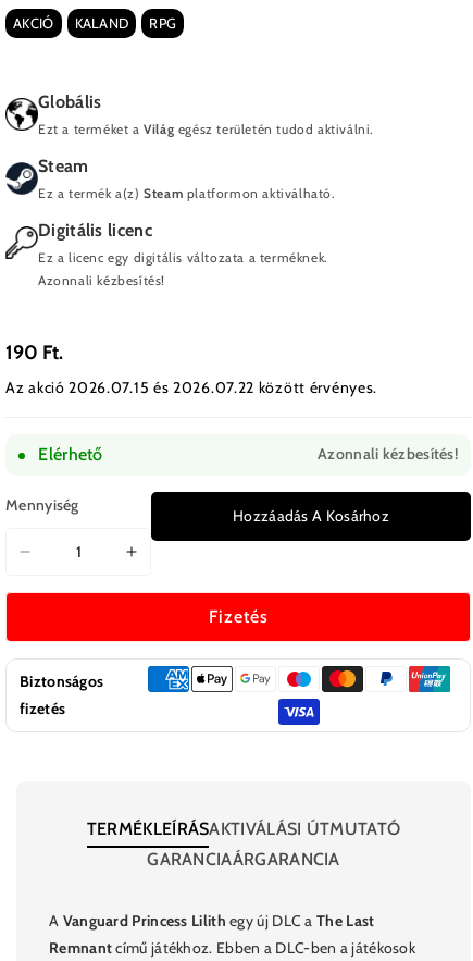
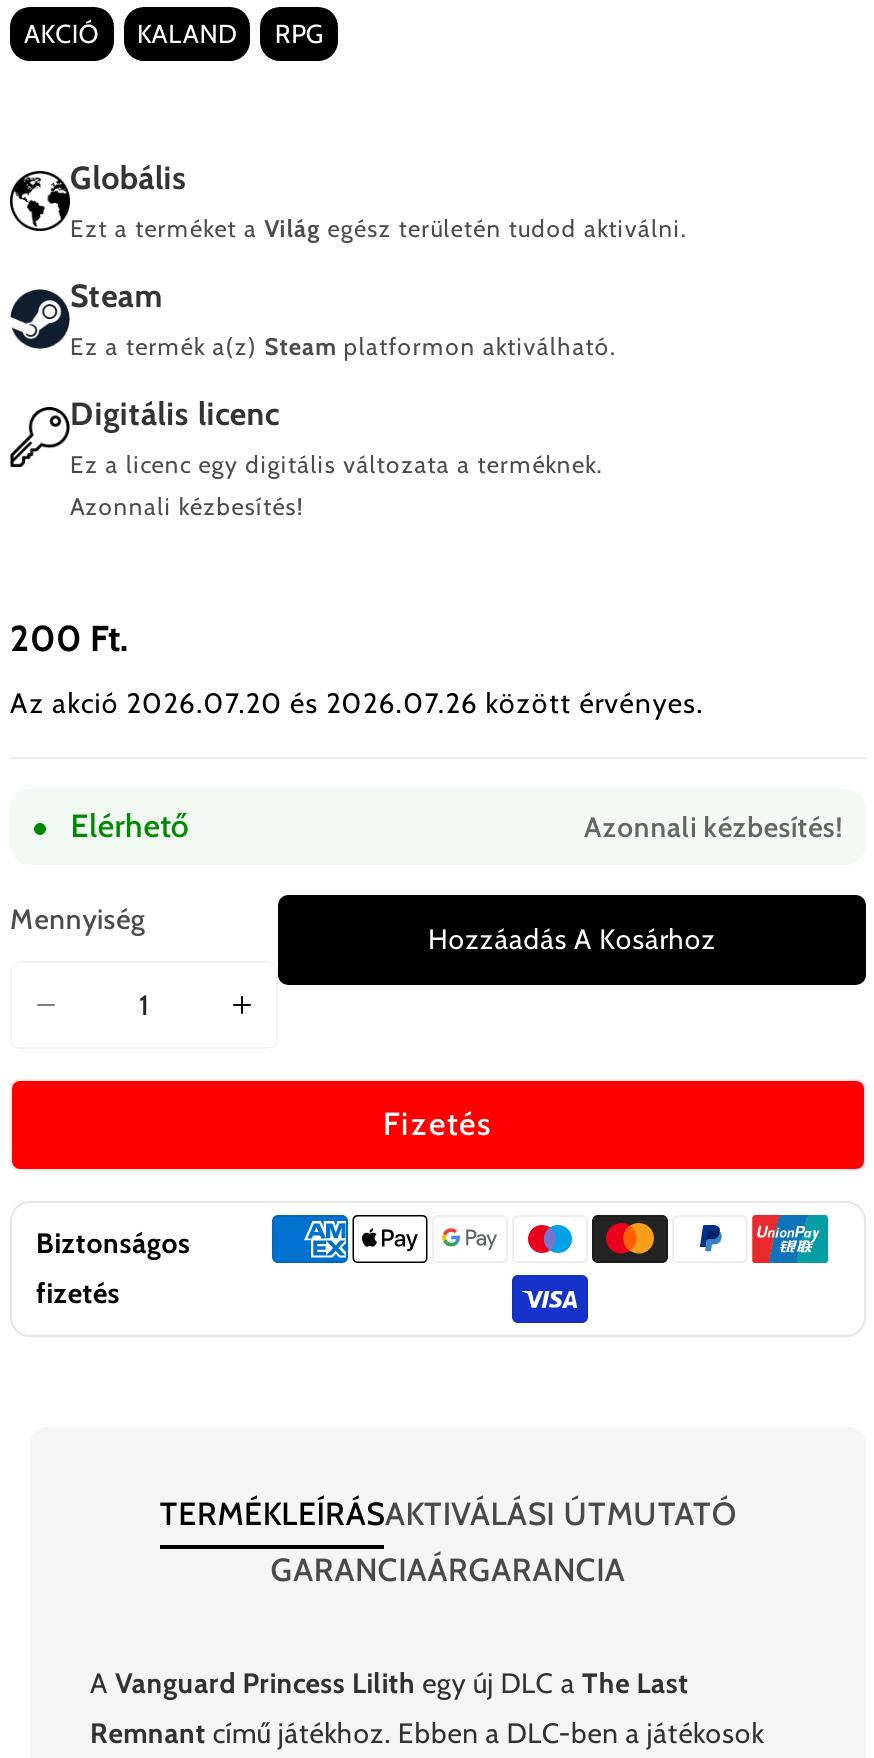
- 190 Ft.
+ 200 Ft.

- Az akció 2026.07.15 és 2026.07.22 között érvényes.
+ Az akció 2026.07.20 és 2026.07.26 között érvényes.
